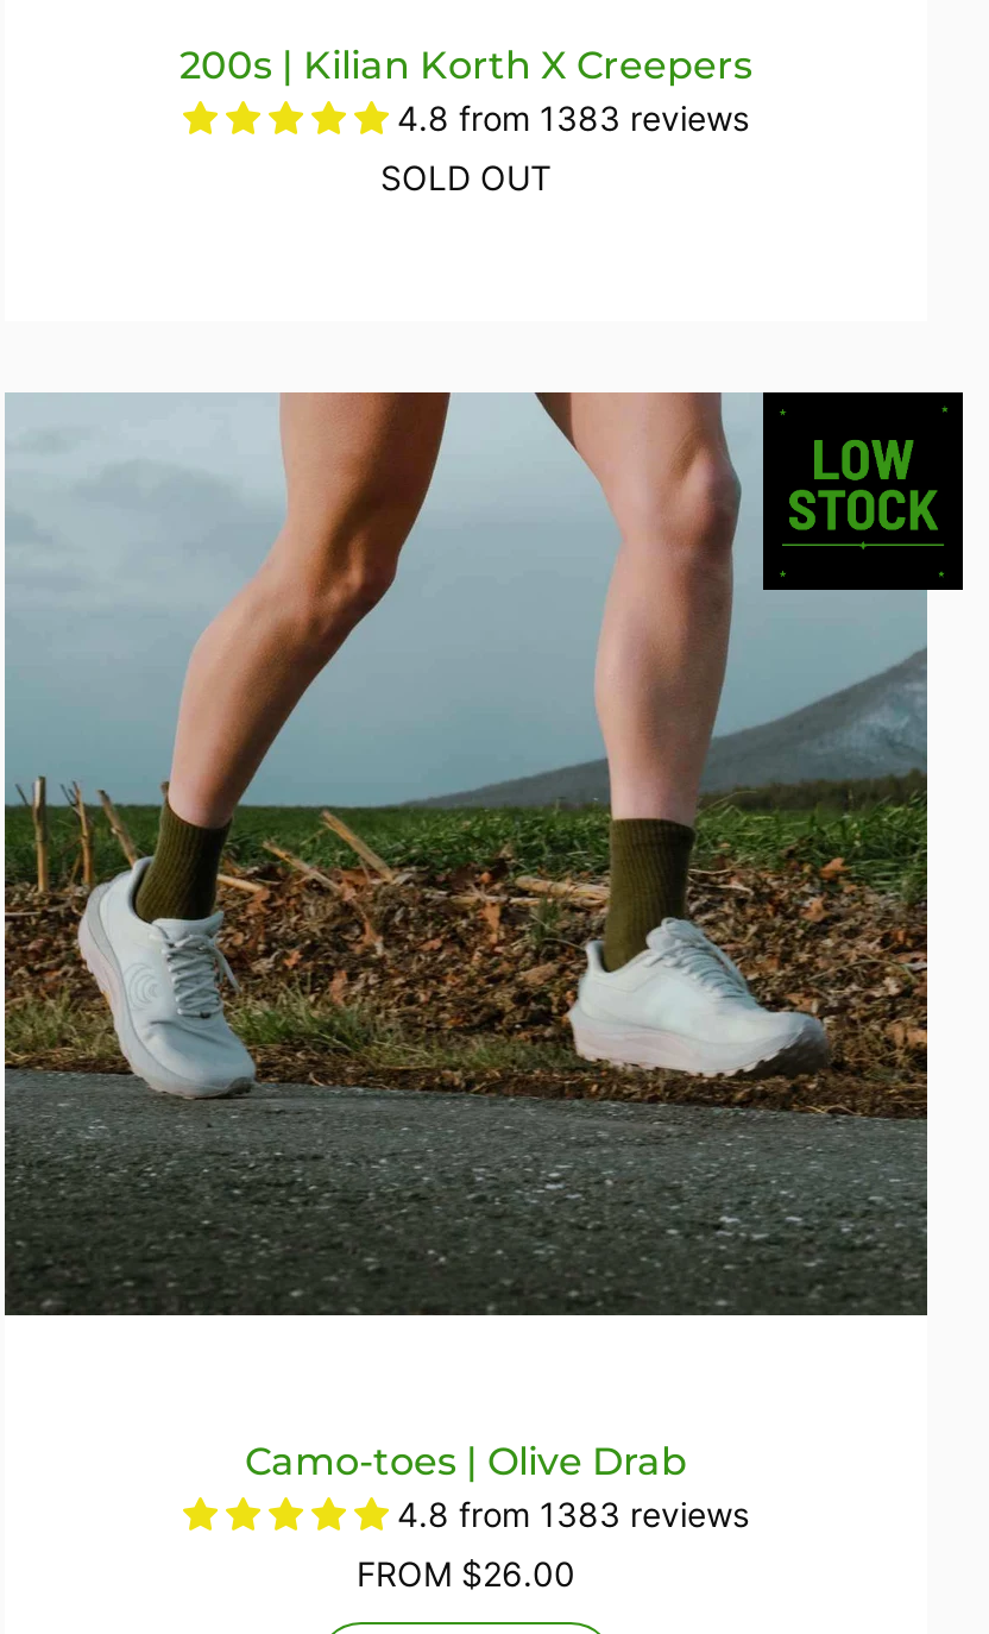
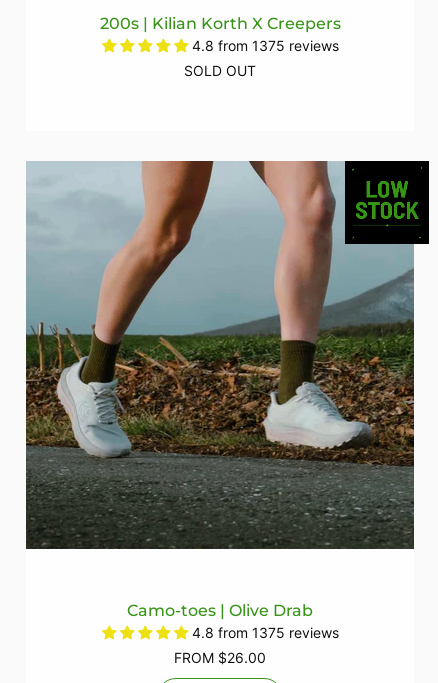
- 4.8 from 1383 reviews
+ 4.8 from 1375 reviews

- 4.8 from 1383 reviews
+ 4.8 from 1375 reviews
